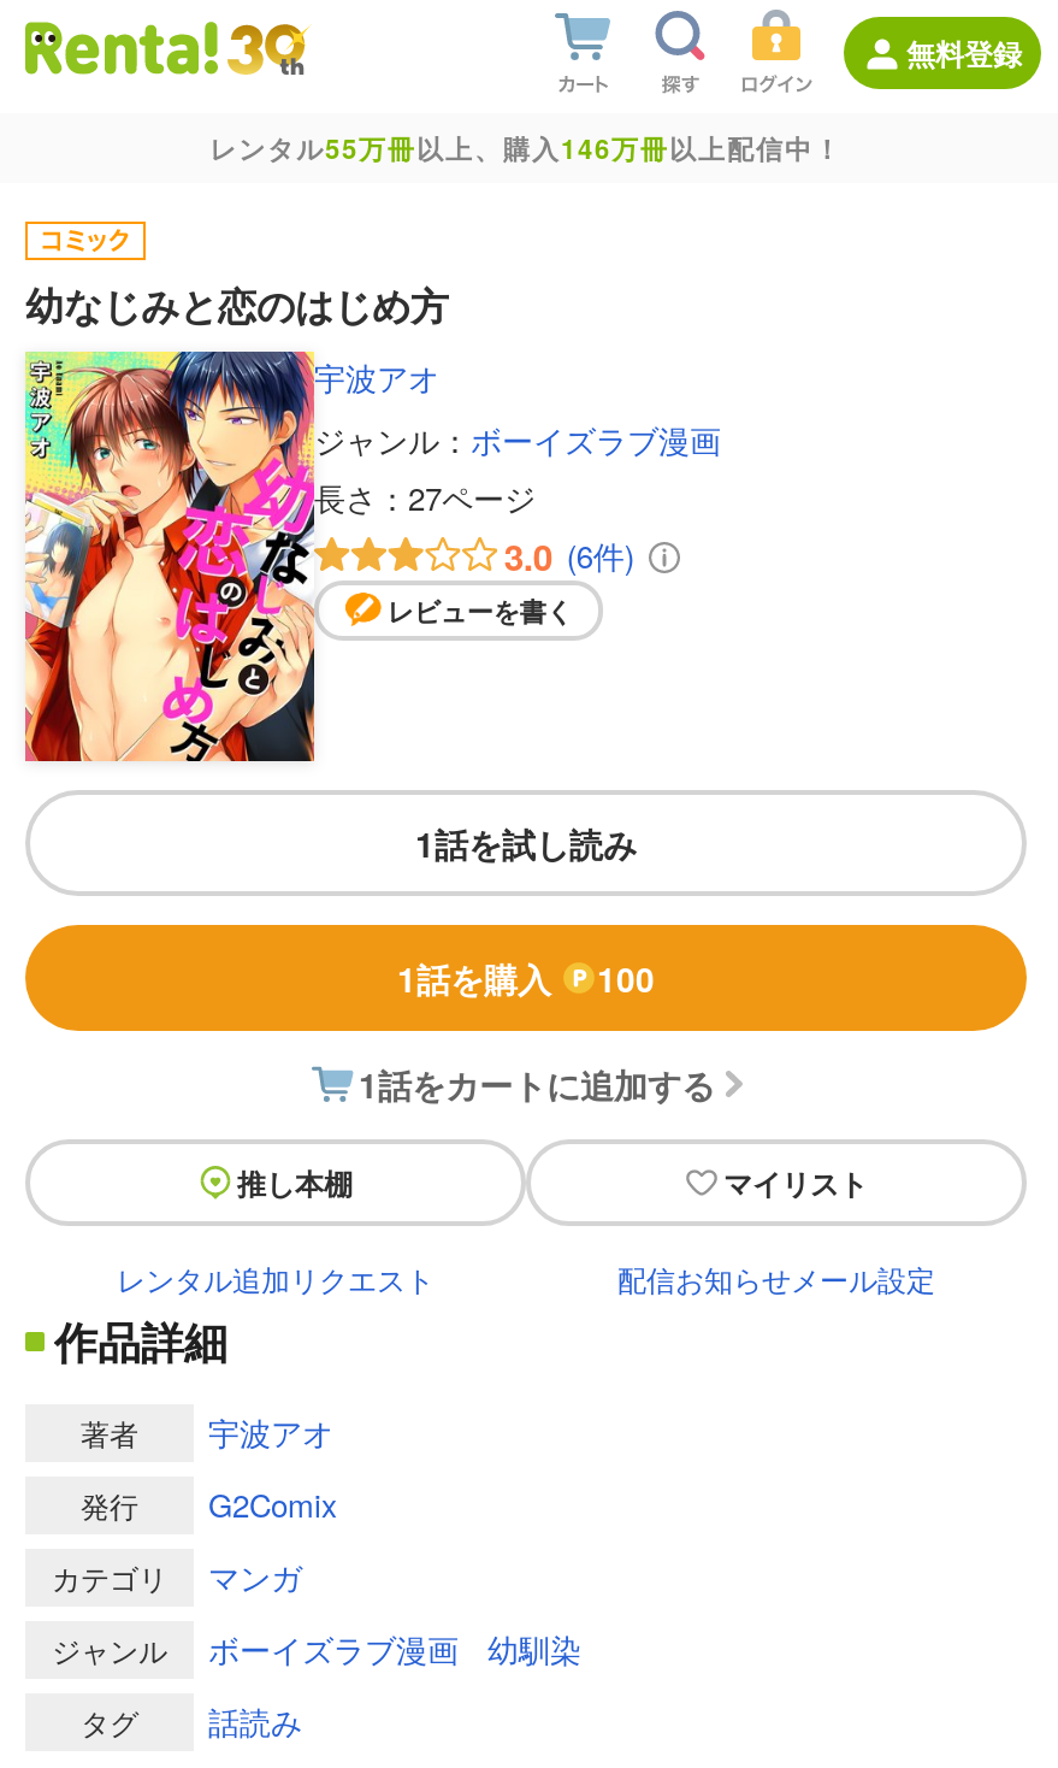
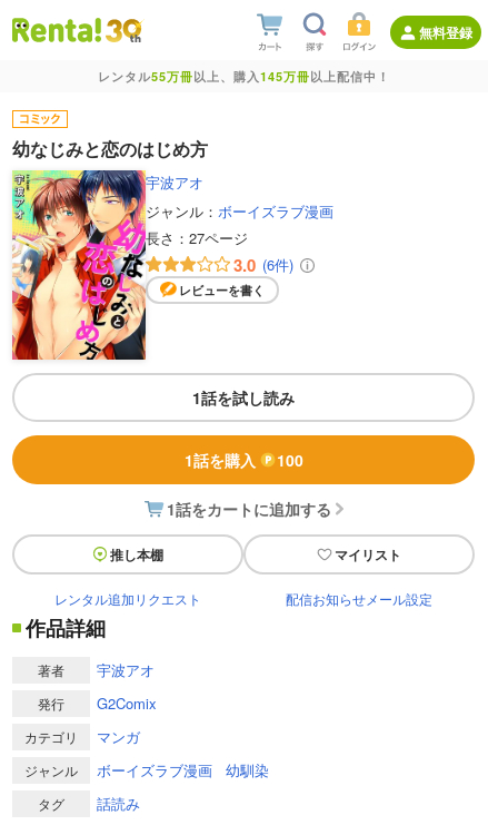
- レンタル55万冊以上、購入146万冊以上配信中！
+ レンタル55万冊以上、購入145万冊以上配信中！
